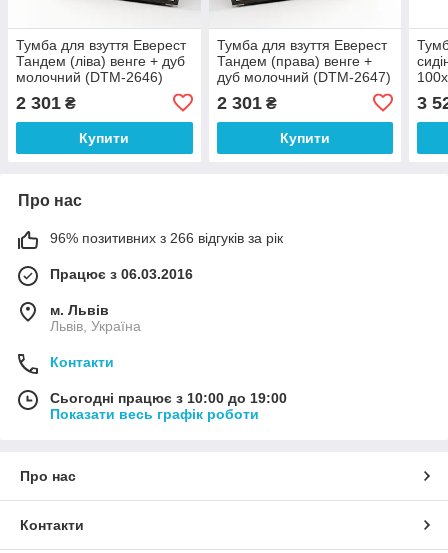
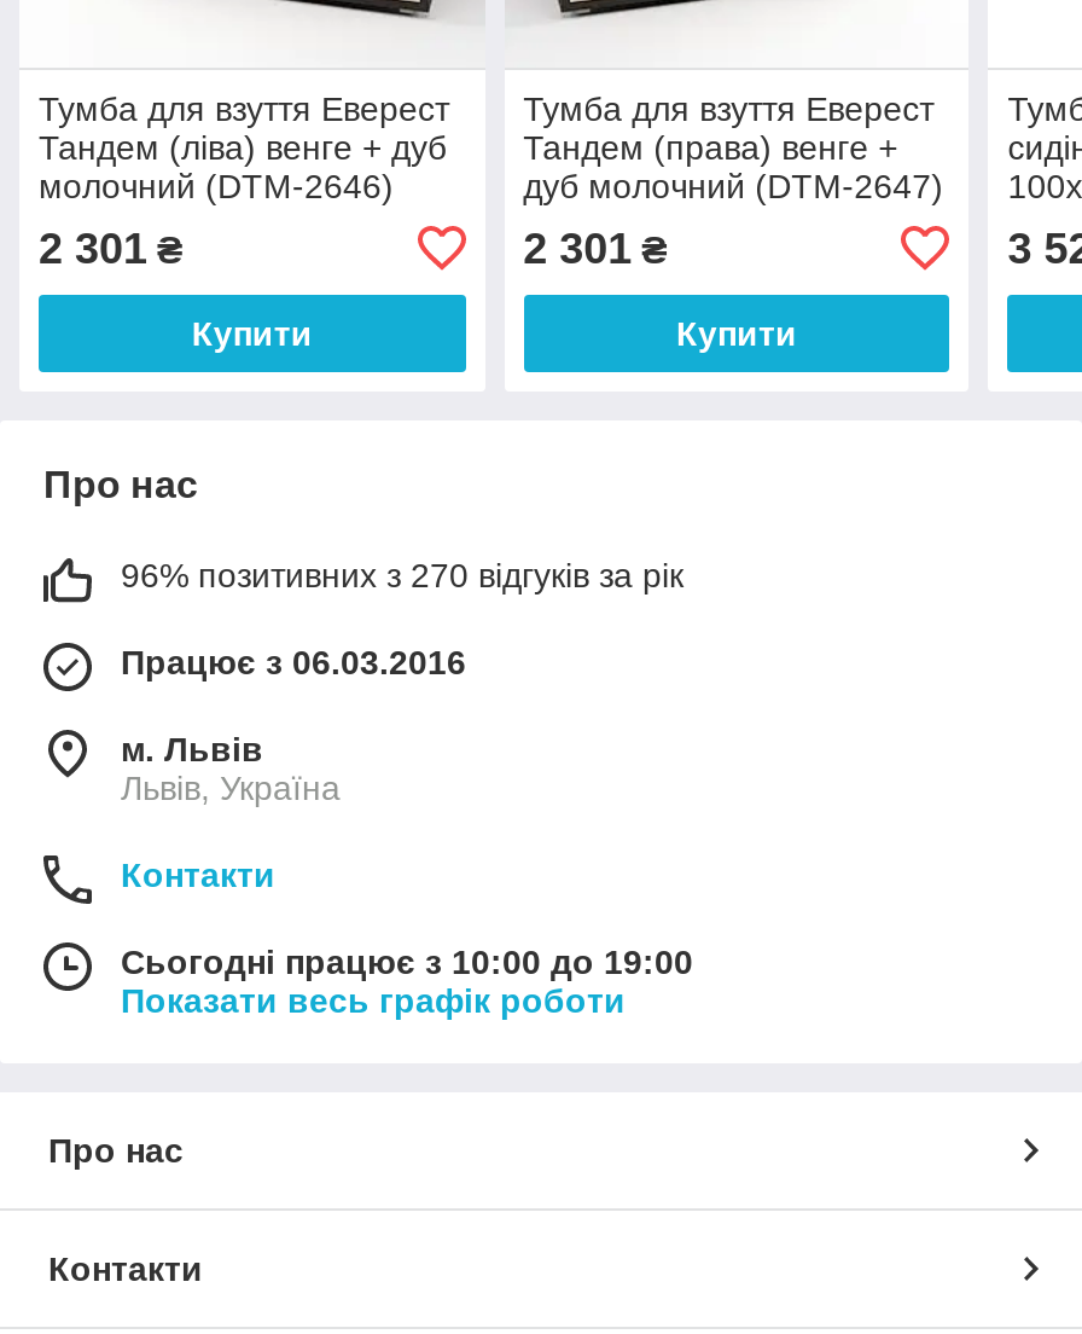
- 96% позитивних з 266 відгуків за рік
+ 96% позитивних з 270 відгуків за рік
